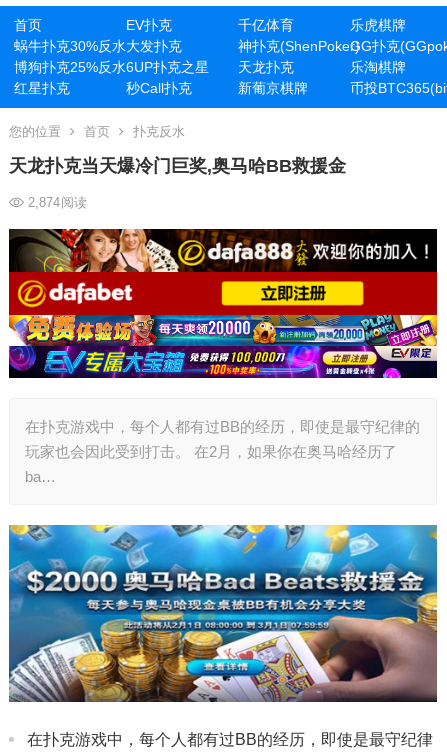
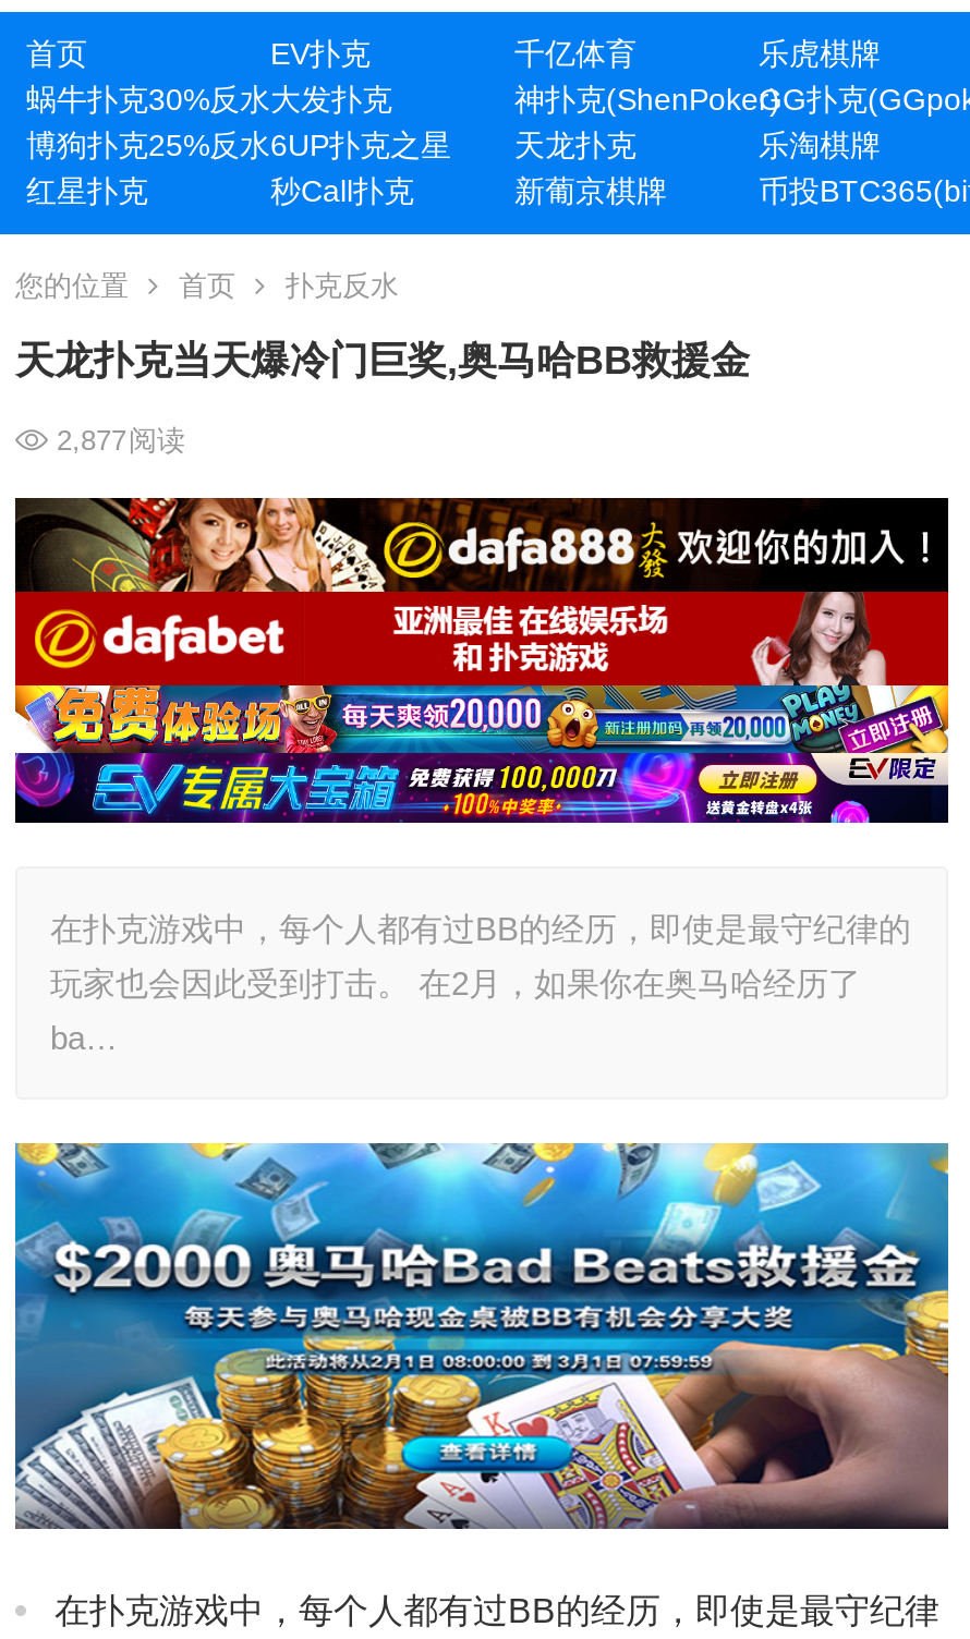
- 2,874阅读
+ 2,877阅读

- [image]
+ [image]
